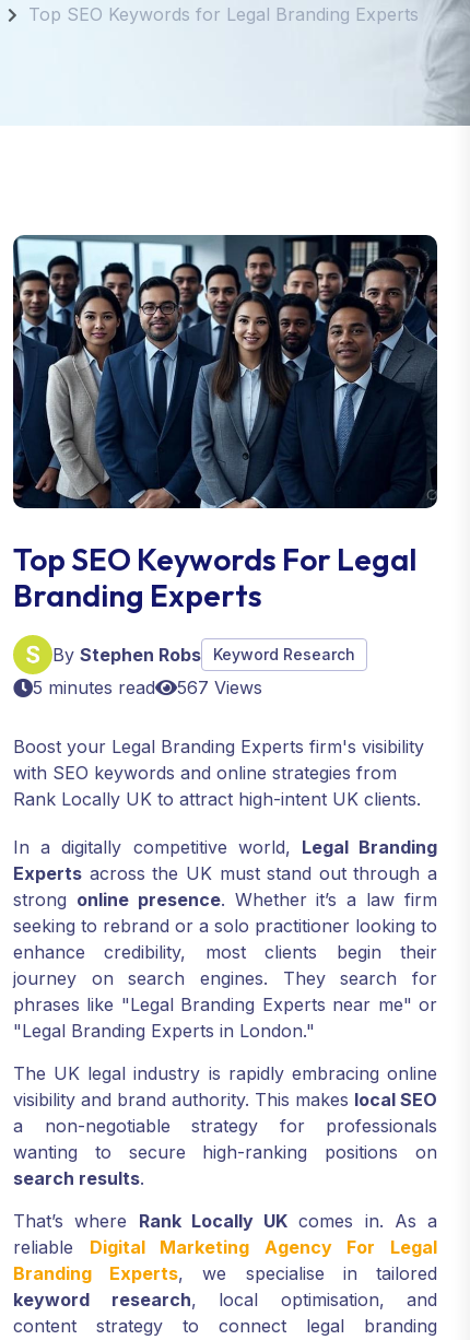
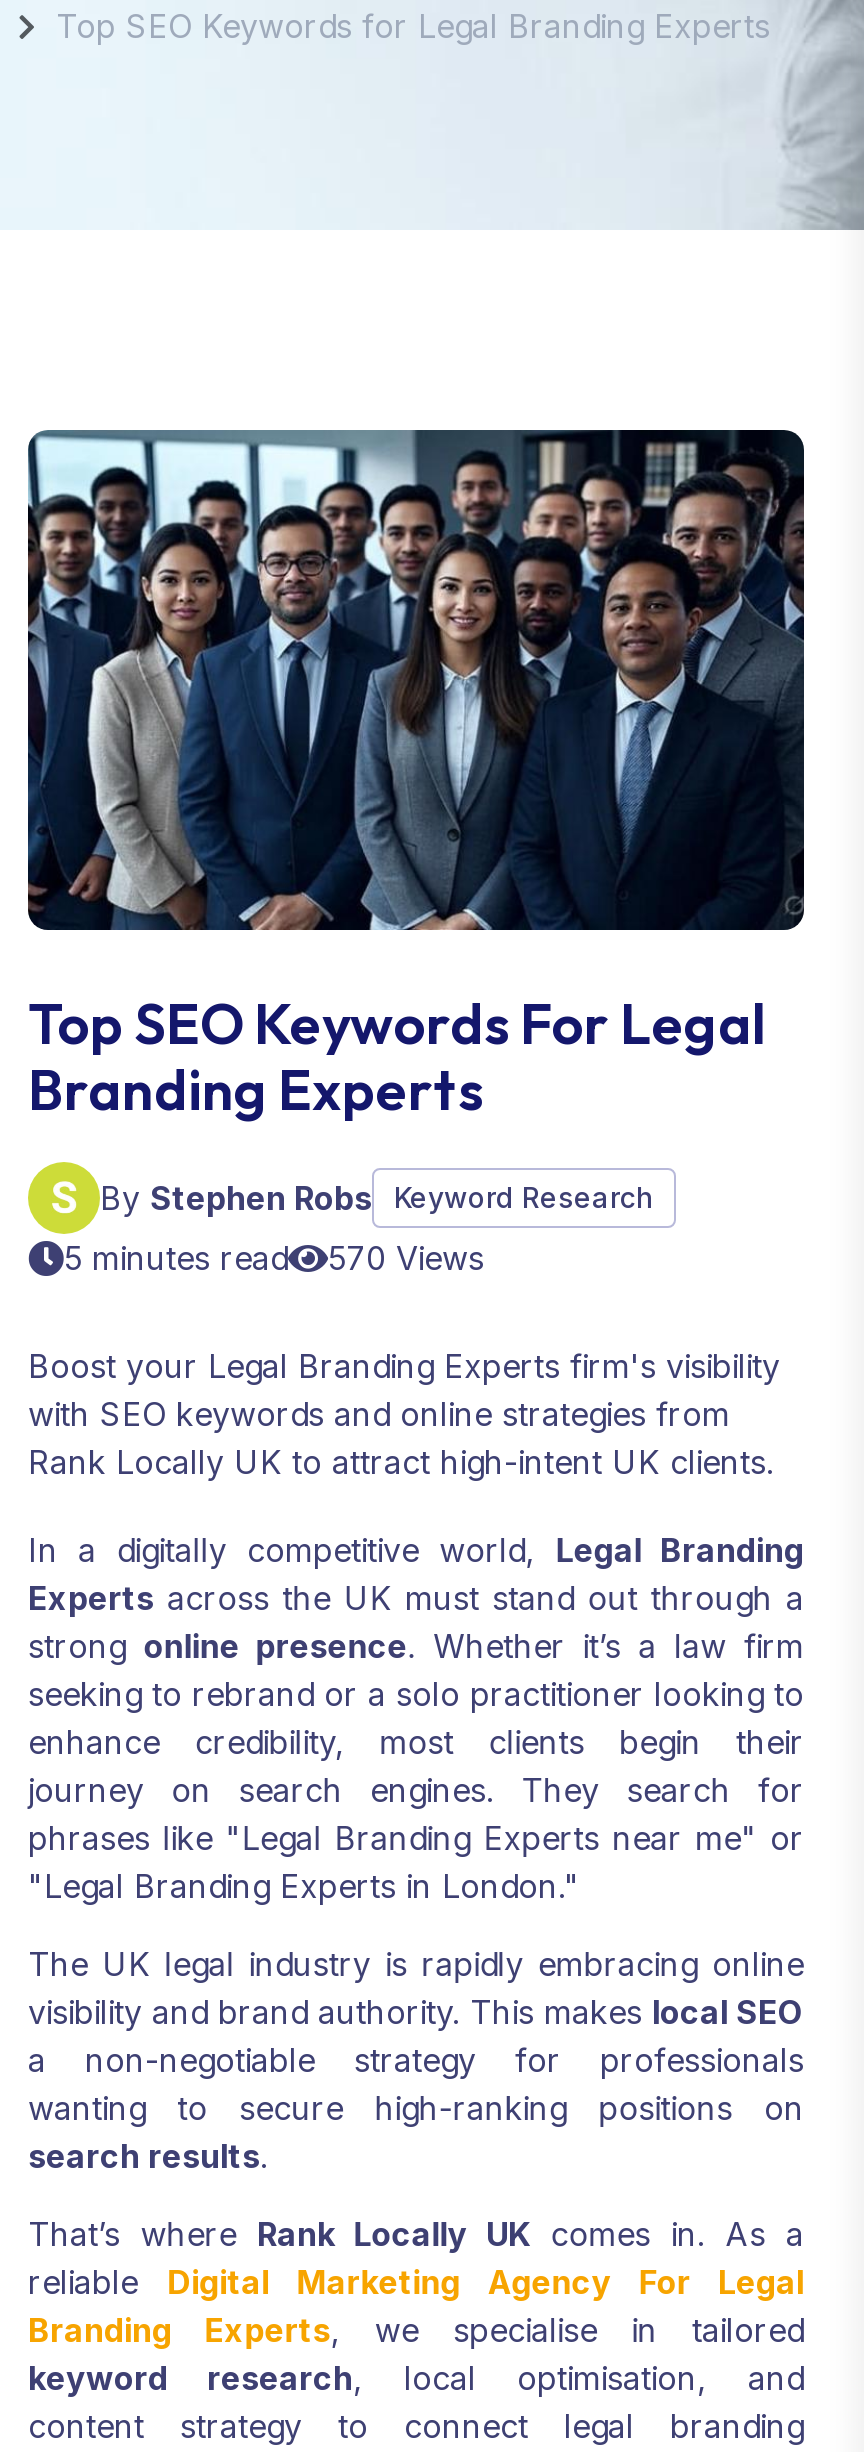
- 5 minutes read 567 Views
+ 5 minutes read 570 Views
